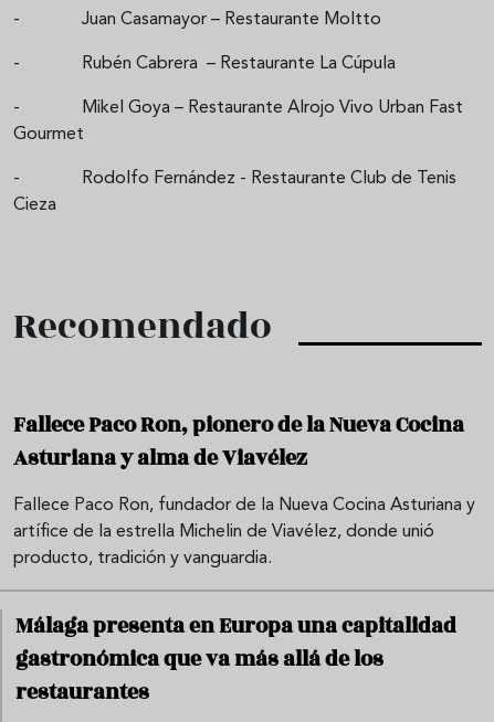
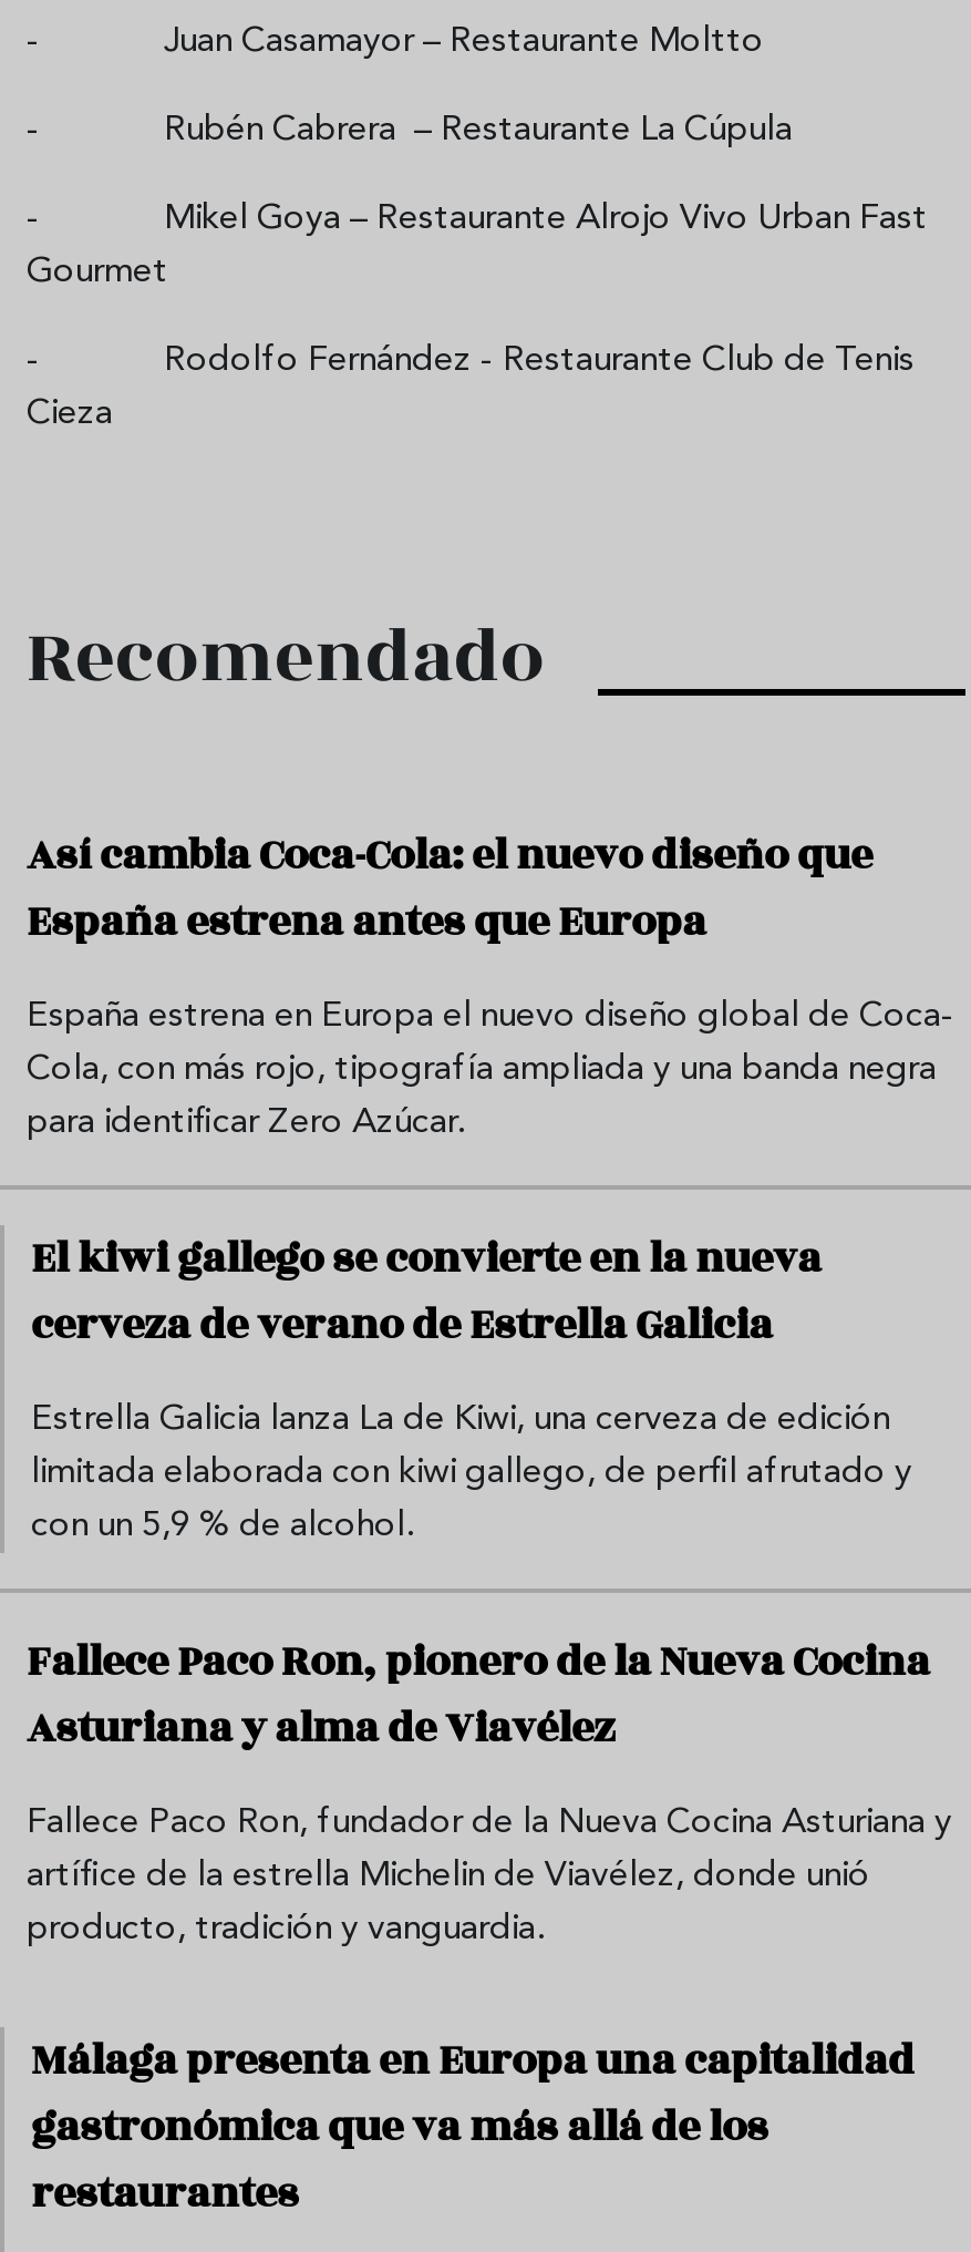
+ Así cambia Coca-Cola: el nuevo diseño que
+ España estrena antes que Europa
+ España estrena en Europa el nuevo diseño global de Coca-
+ Cola, con más rojo, tipografía ampliada y una banda negra
+ para identificar Zero Azúcar.
+ El kiwi gallego se convierte en la nueva
+ cerveza de verano de Estrella Galicia
+ Estrella Galicia lanza La de Kiwi, una cerveza de edición
+ limitada elaborada con kiwi gallego, de perfil afrutado y
+ con un 5,9 % de alcohol.
